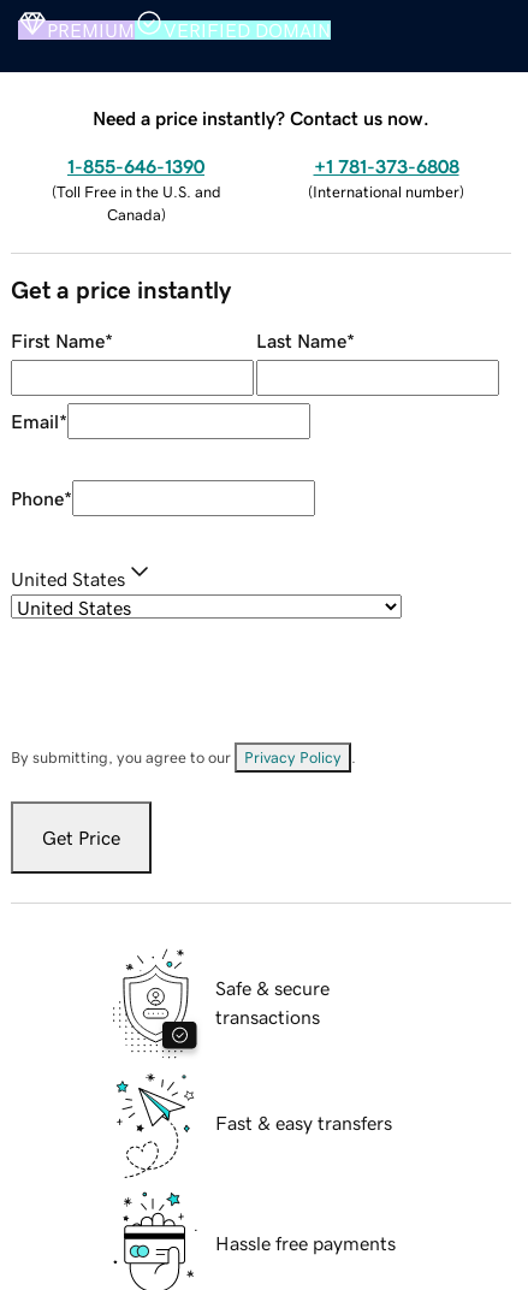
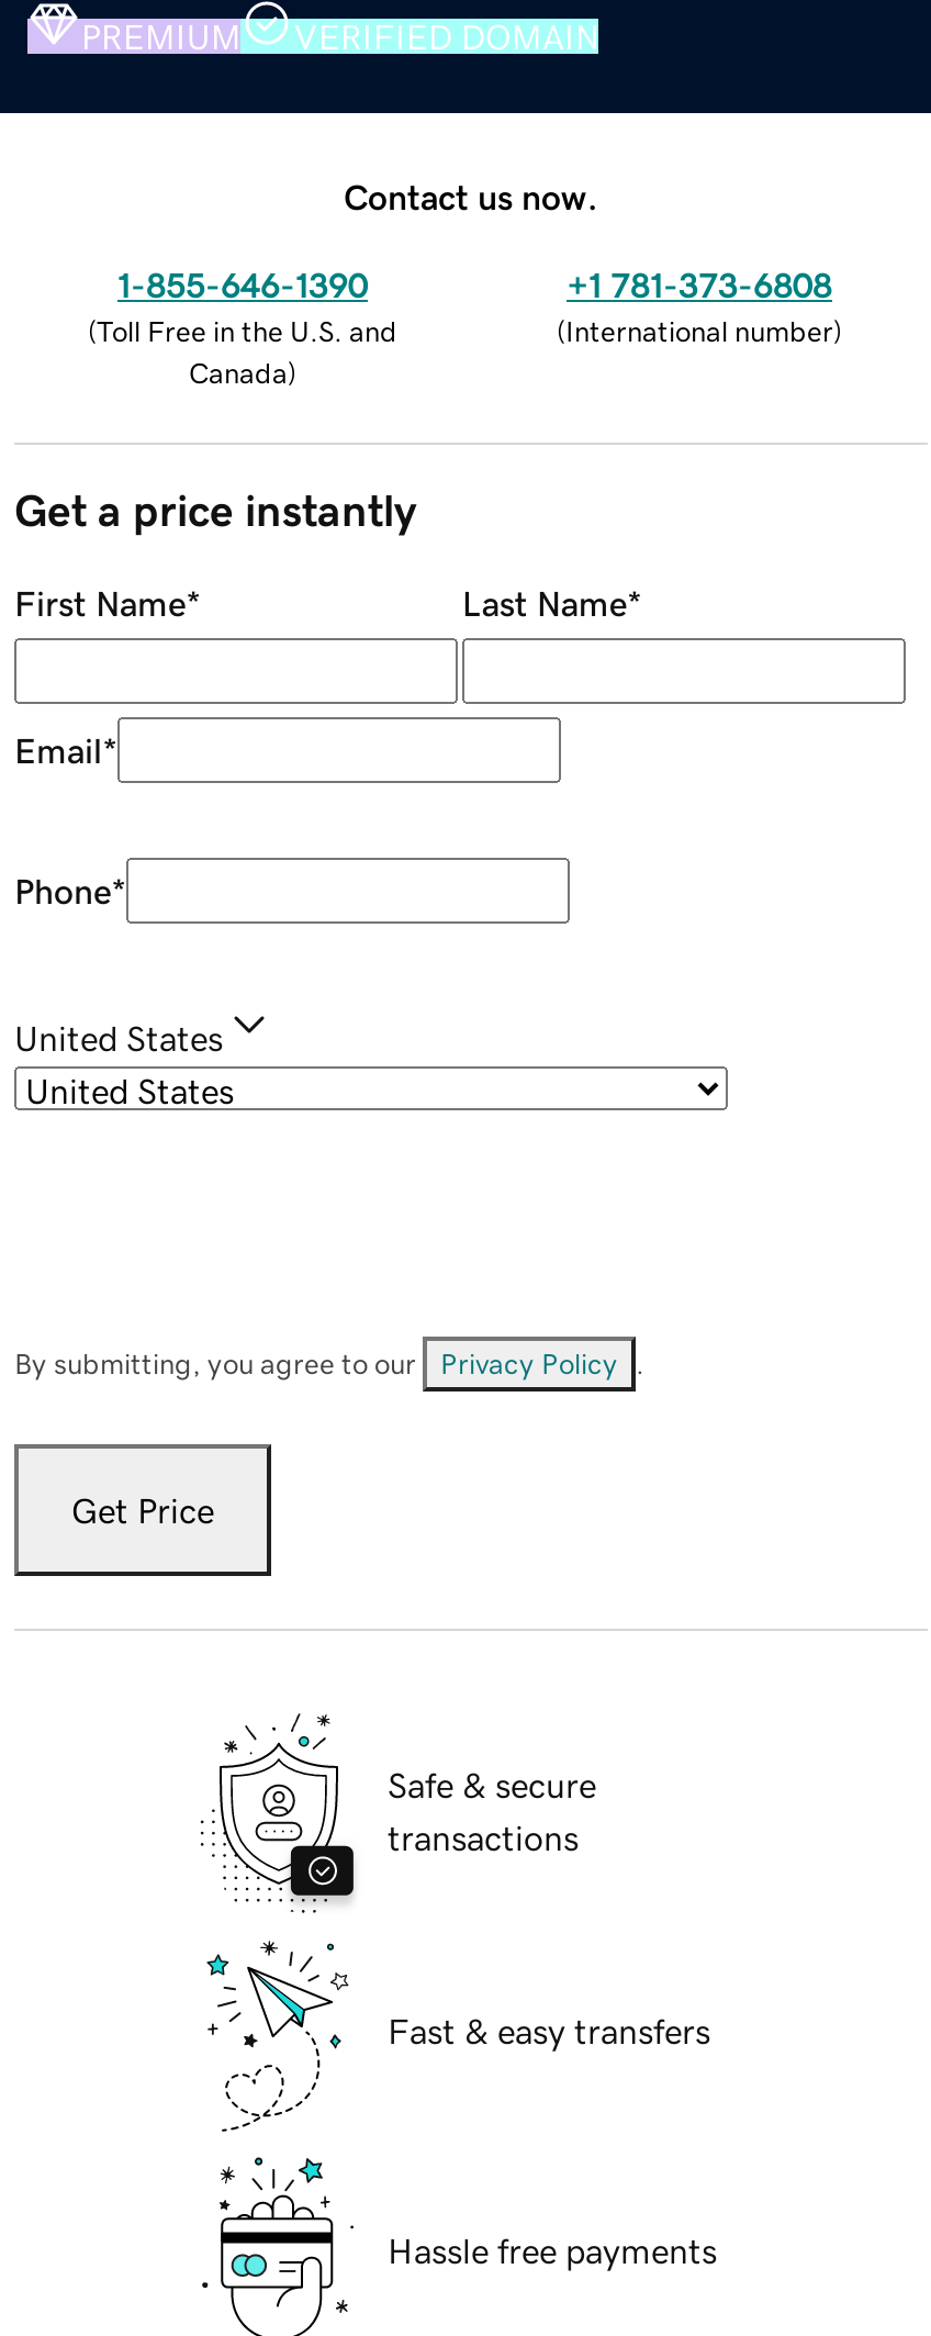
- Need a price instantly? Contact us now.
+ Contact us now.
